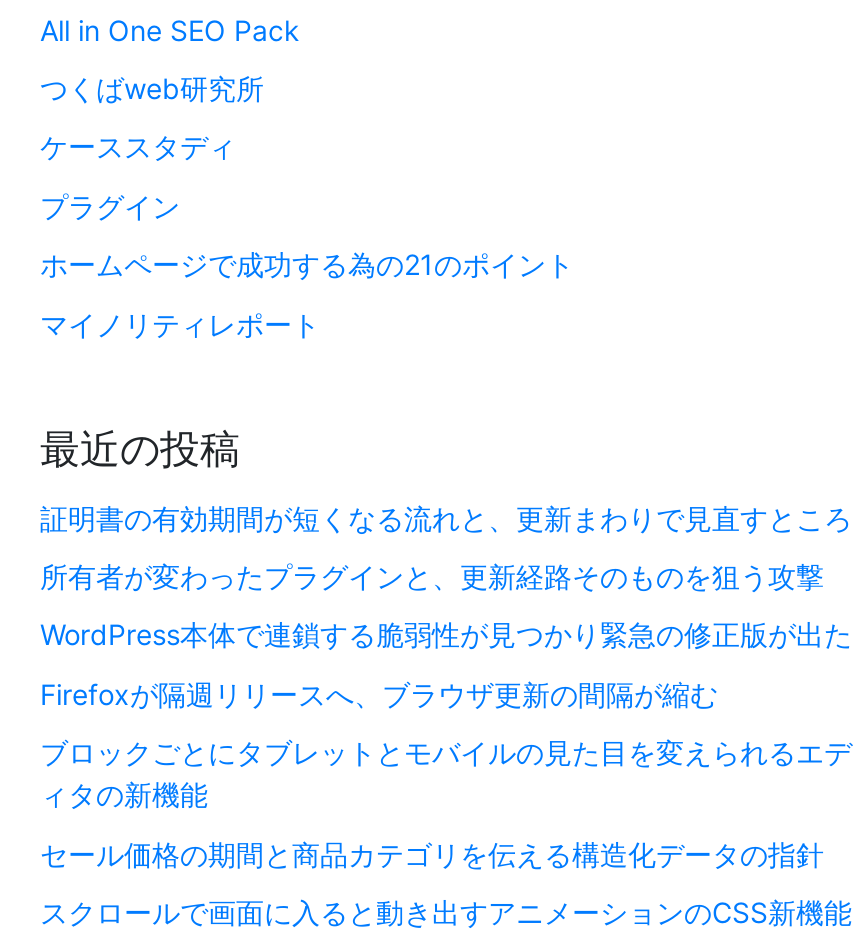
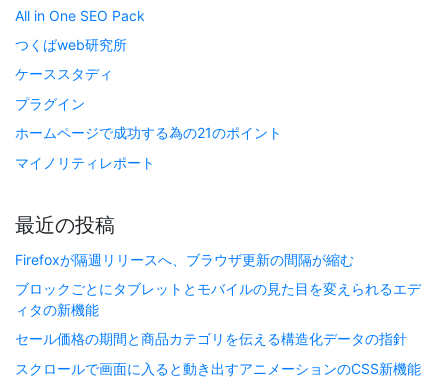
- 証明書の有効期間が短くなる流れと、更新まわりで見直すところ
- 所有者が変わったプラグインと、更新経路そのものを狙う攻撃
- WordPress本体で連鎖する脆弱性が見つかり緊急の修正版が出た
